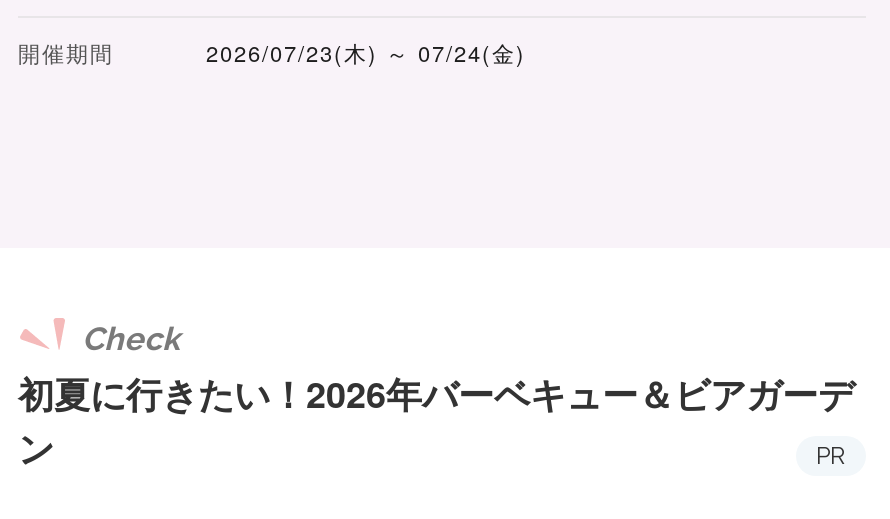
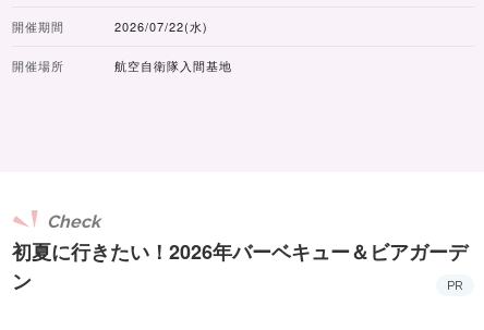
- 2026/07/23(木) ～ 07/24(金)
+ 2026/07/22(水)
+ 開催場所
+ 航空自衛隊入間基地
